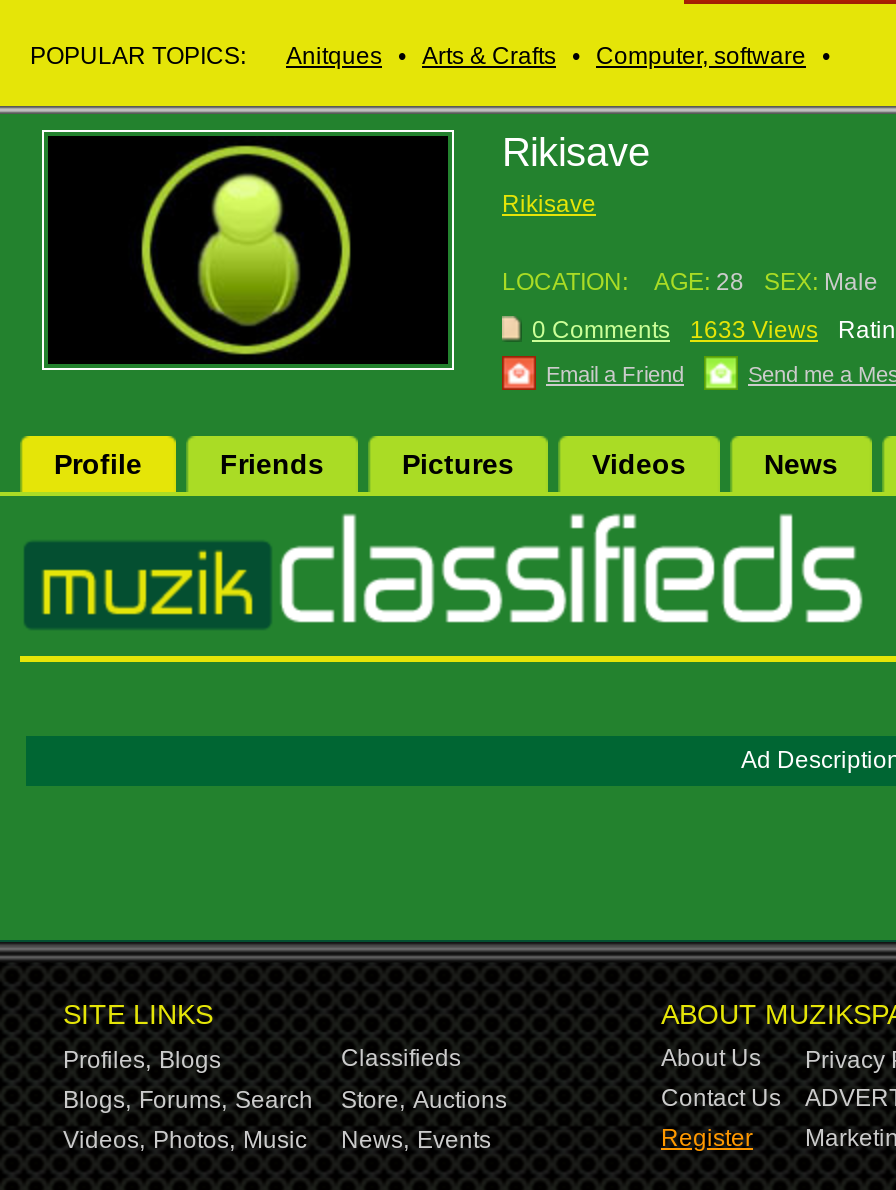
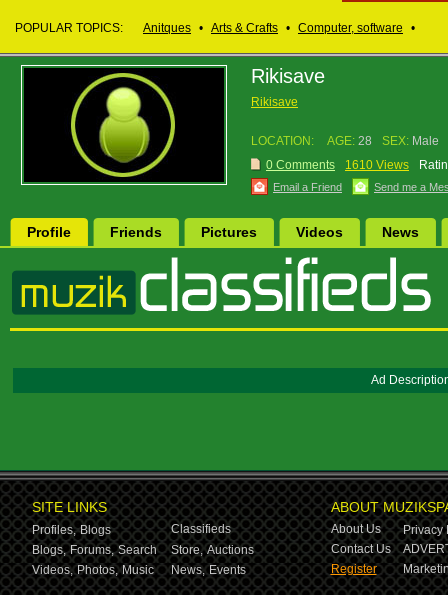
- 1633 Views
+ 1610 Views
